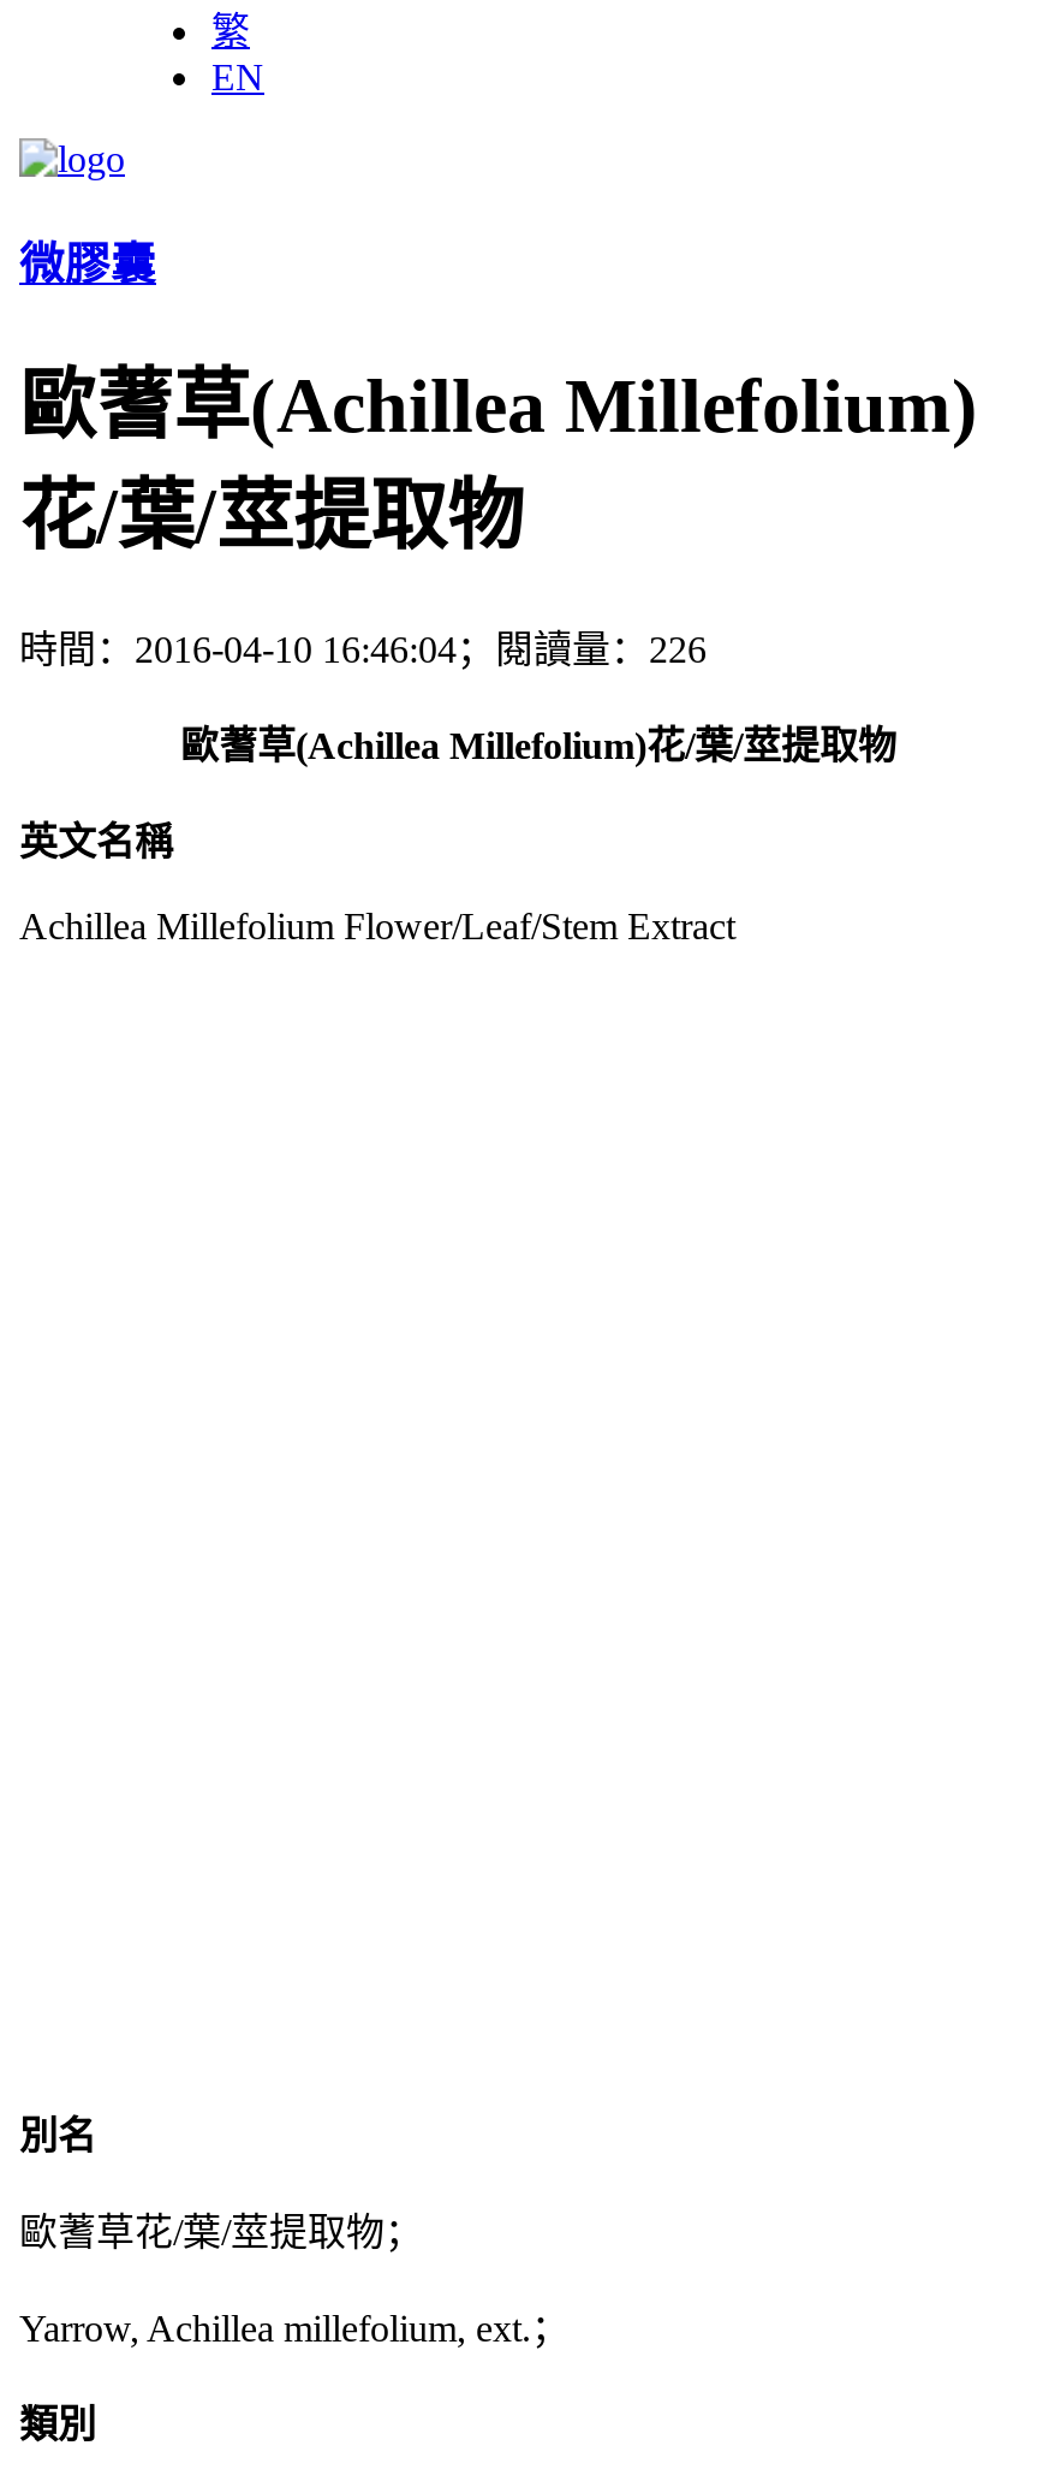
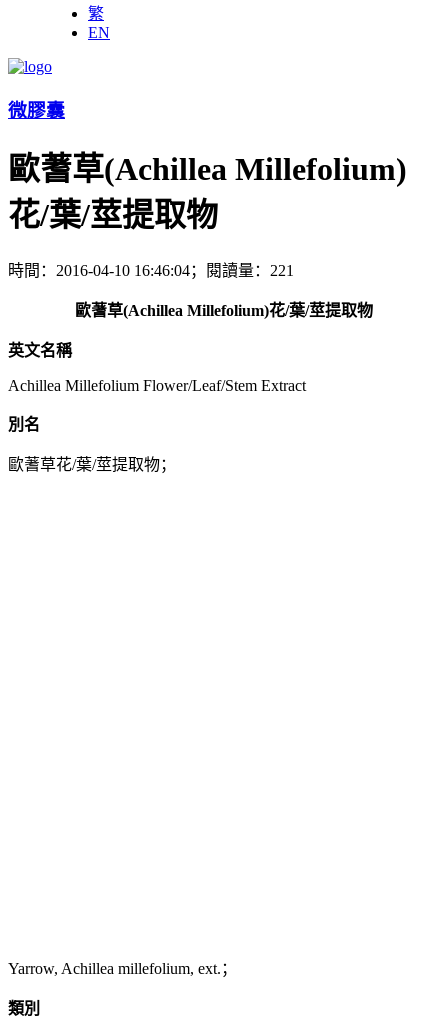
- 時間：2016-04-10 16:46:04；閱讀量：226
+ 時間：2016-04-10 16:46:04；閱讀量：221

moved up: 別名 | 歐蓍草花/葉/莖提取物；
